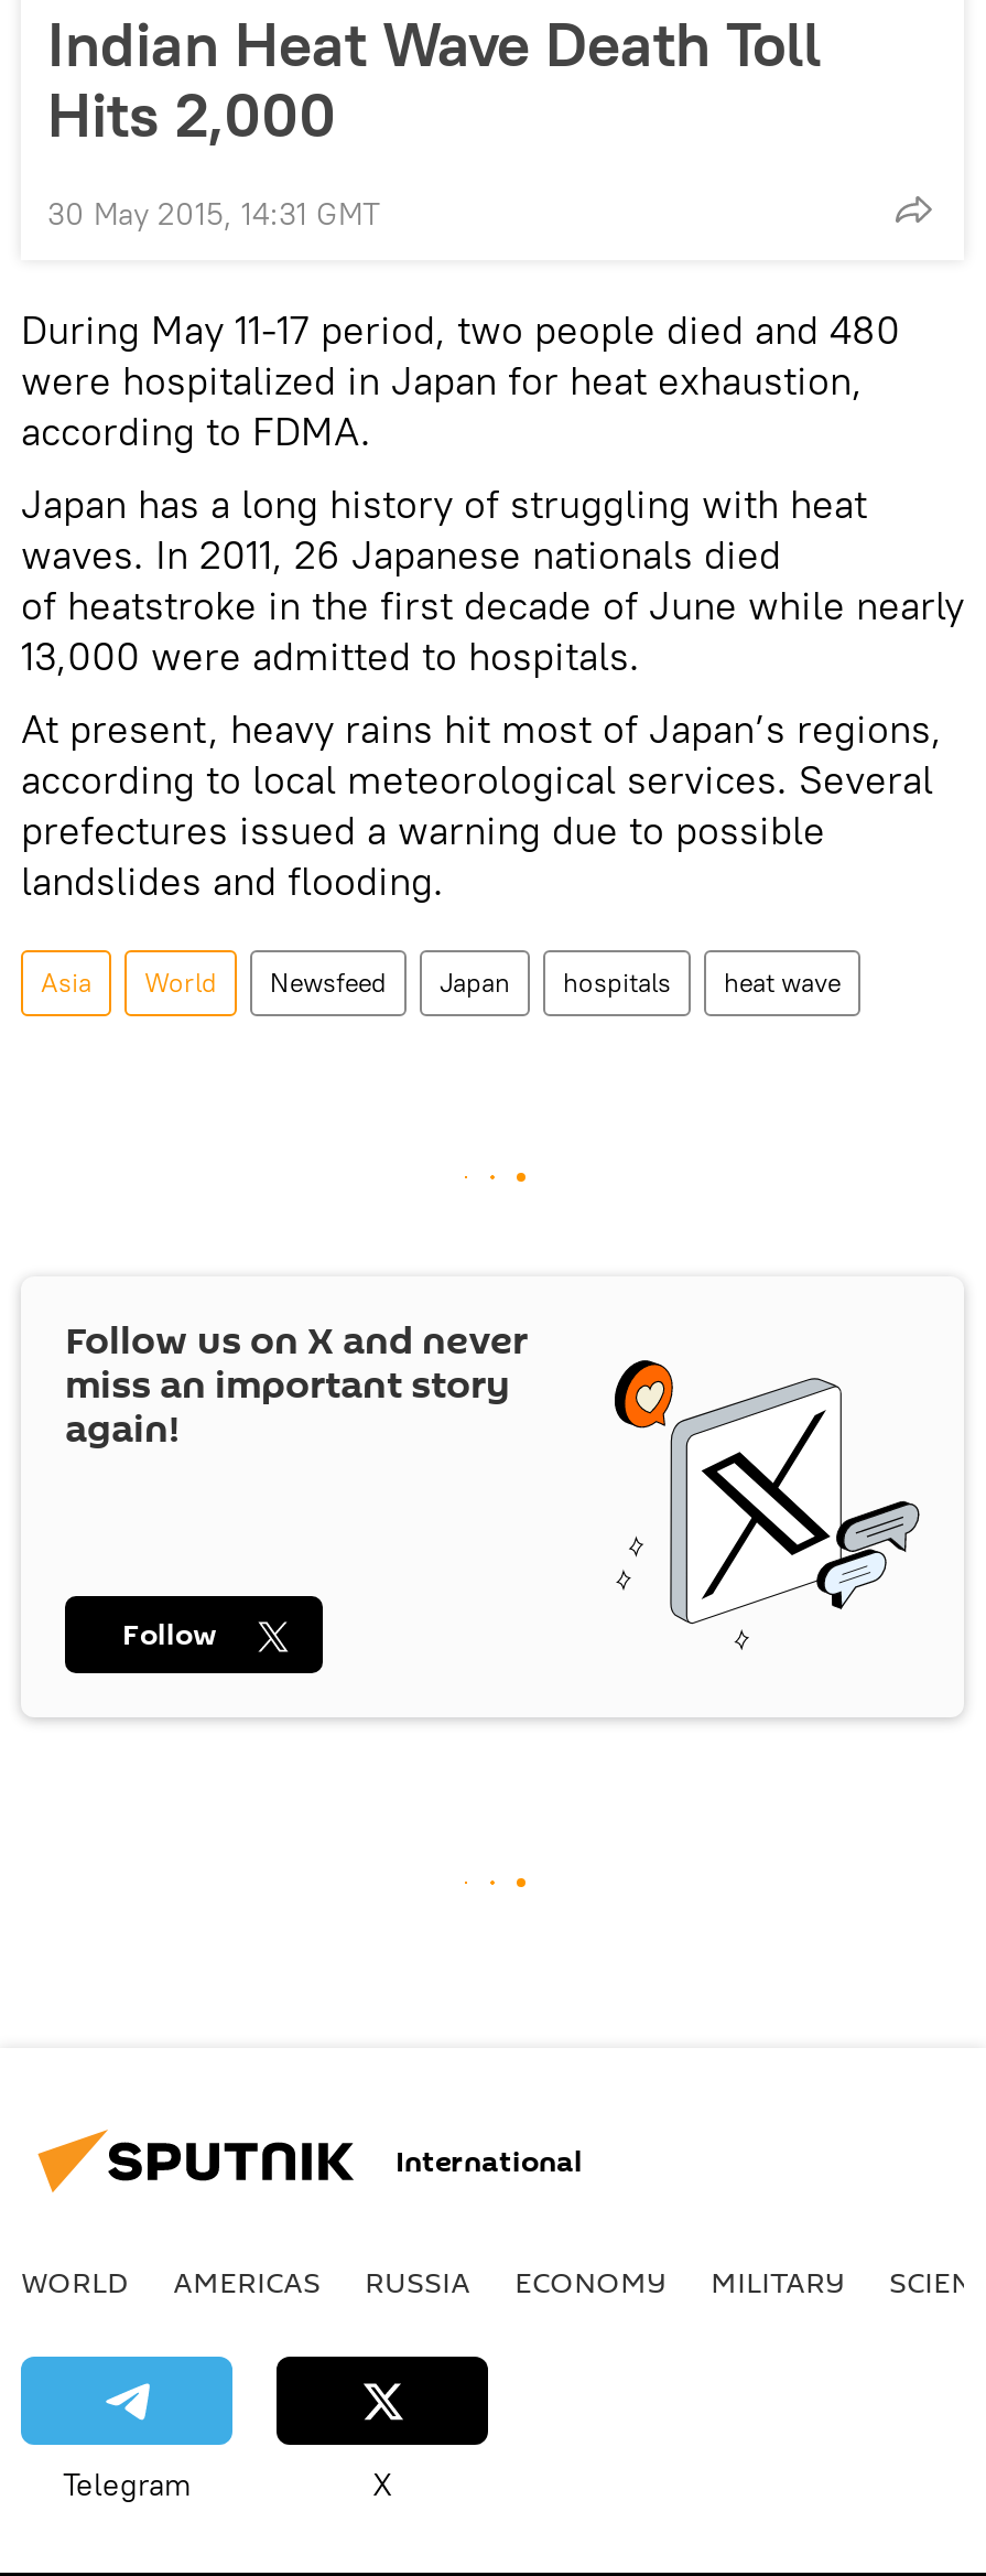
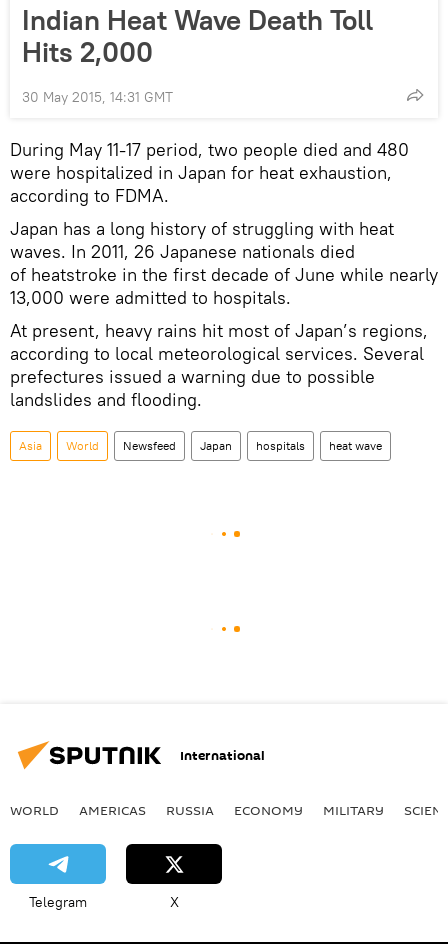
- [image]
- Follow us on X and never
- miss an important story
- again!

- Follow
